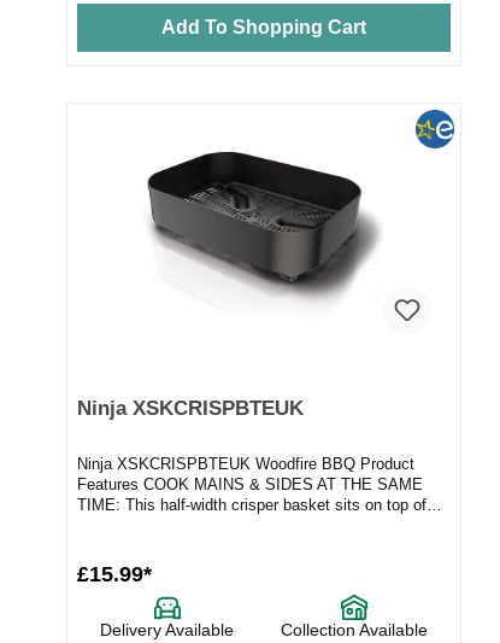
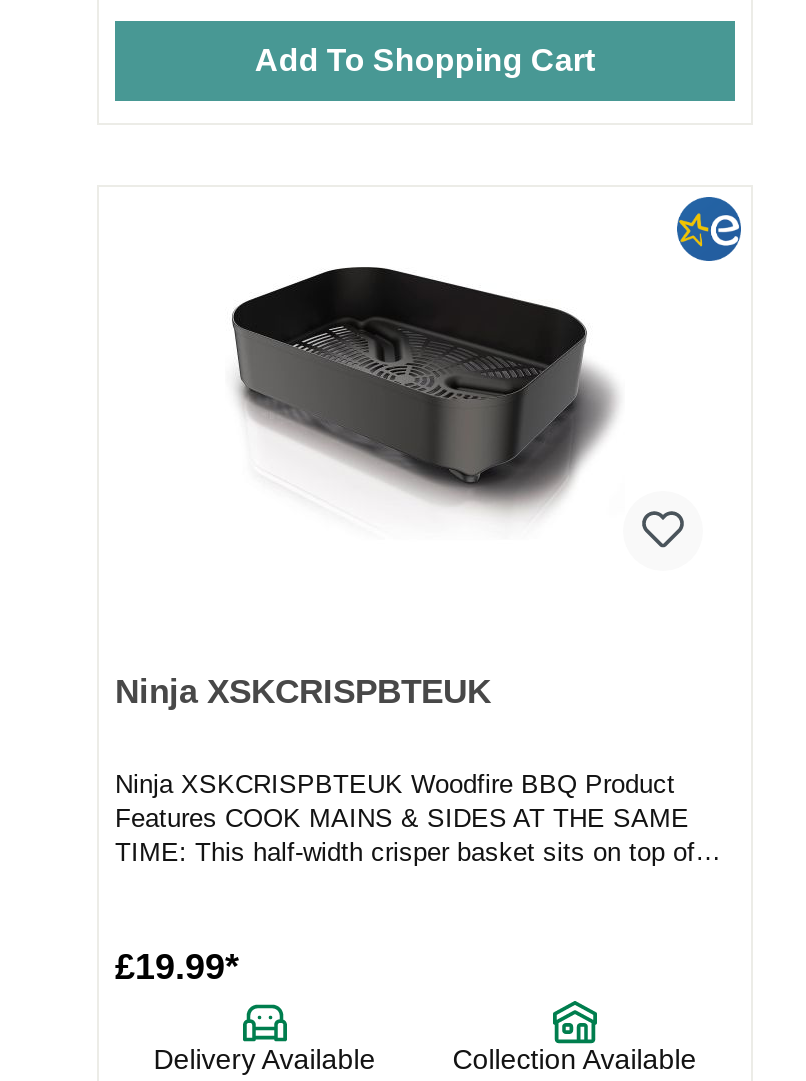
- £15.99*
+ £19.99*
